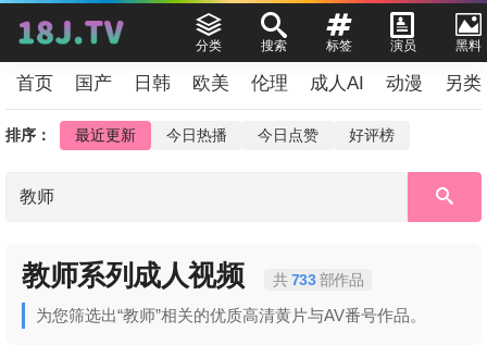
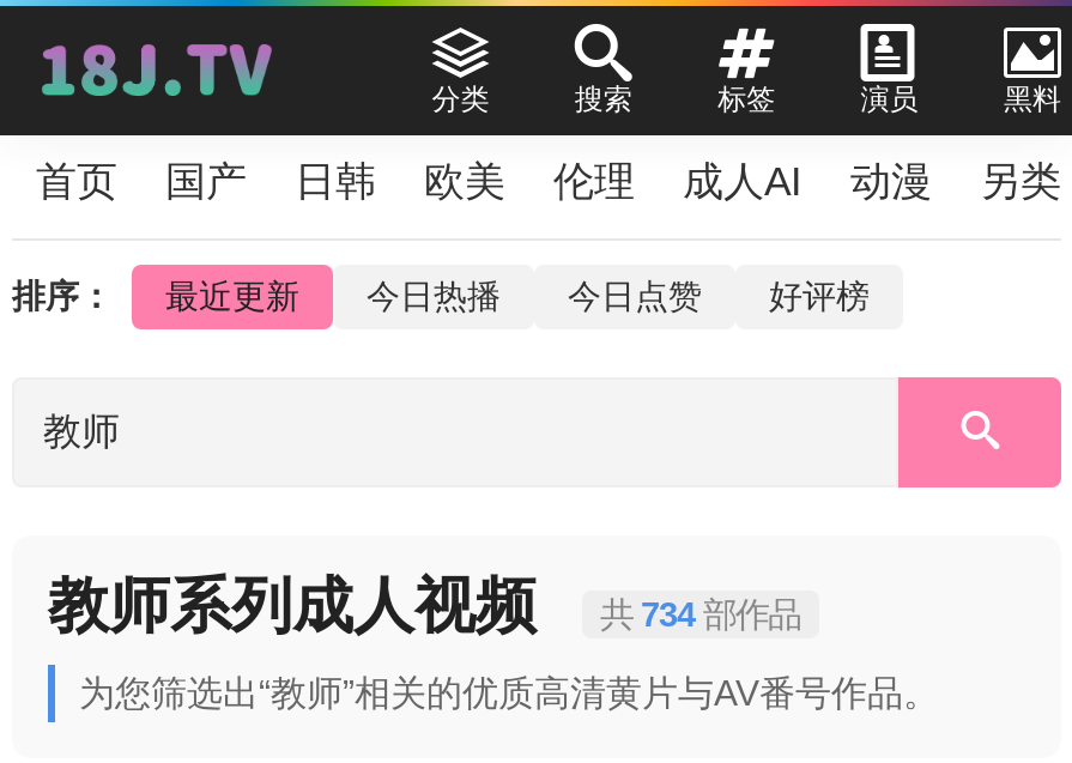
- 教师系列成人视频 共733部作品
+ 教师系列成人视频 共734部作品
